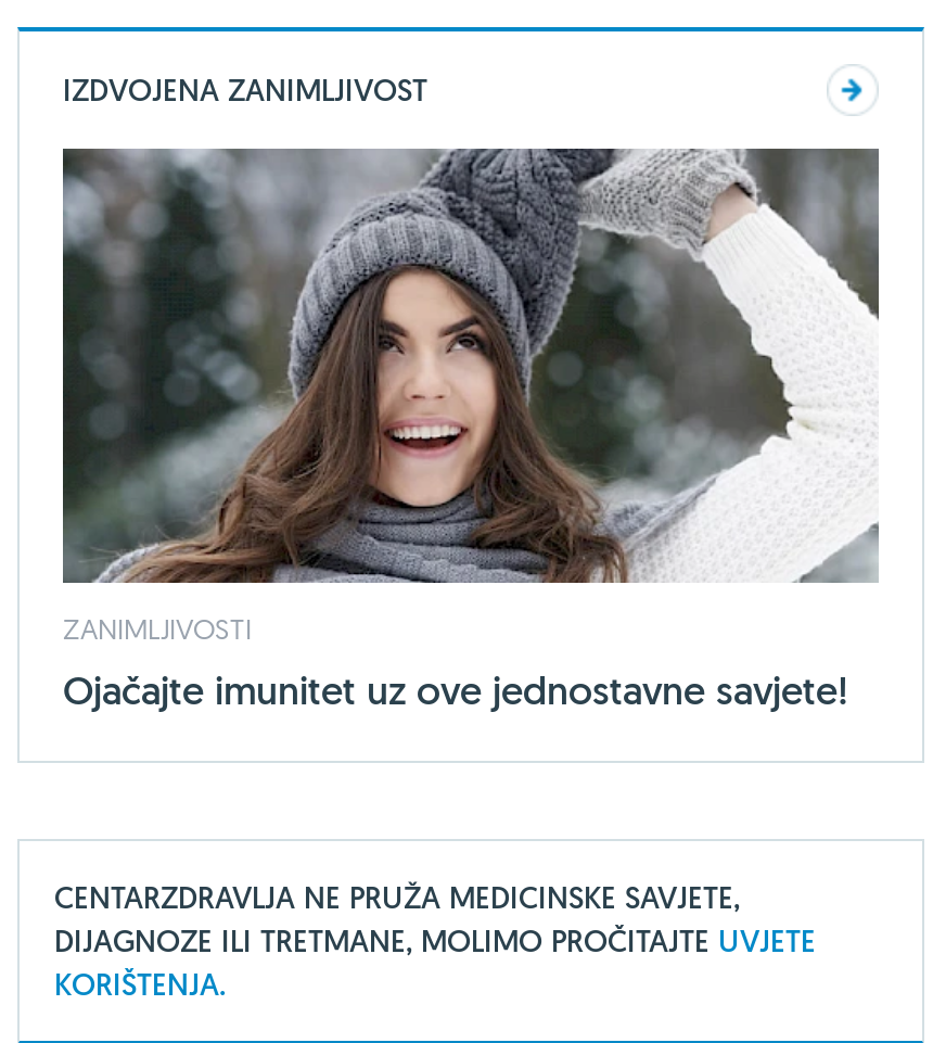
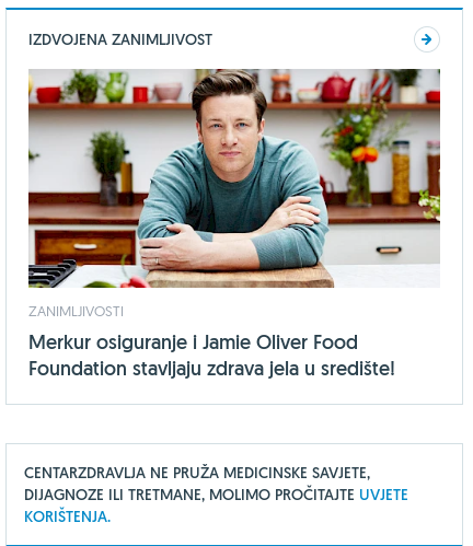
- [image]
- Ojačajte imunitet uz ove jednostavne savjete!
+ [image]
+ Merkur osiguranje i Jamie Oliver Food
+ Foundation stavljaju zdrava jela u središte!
